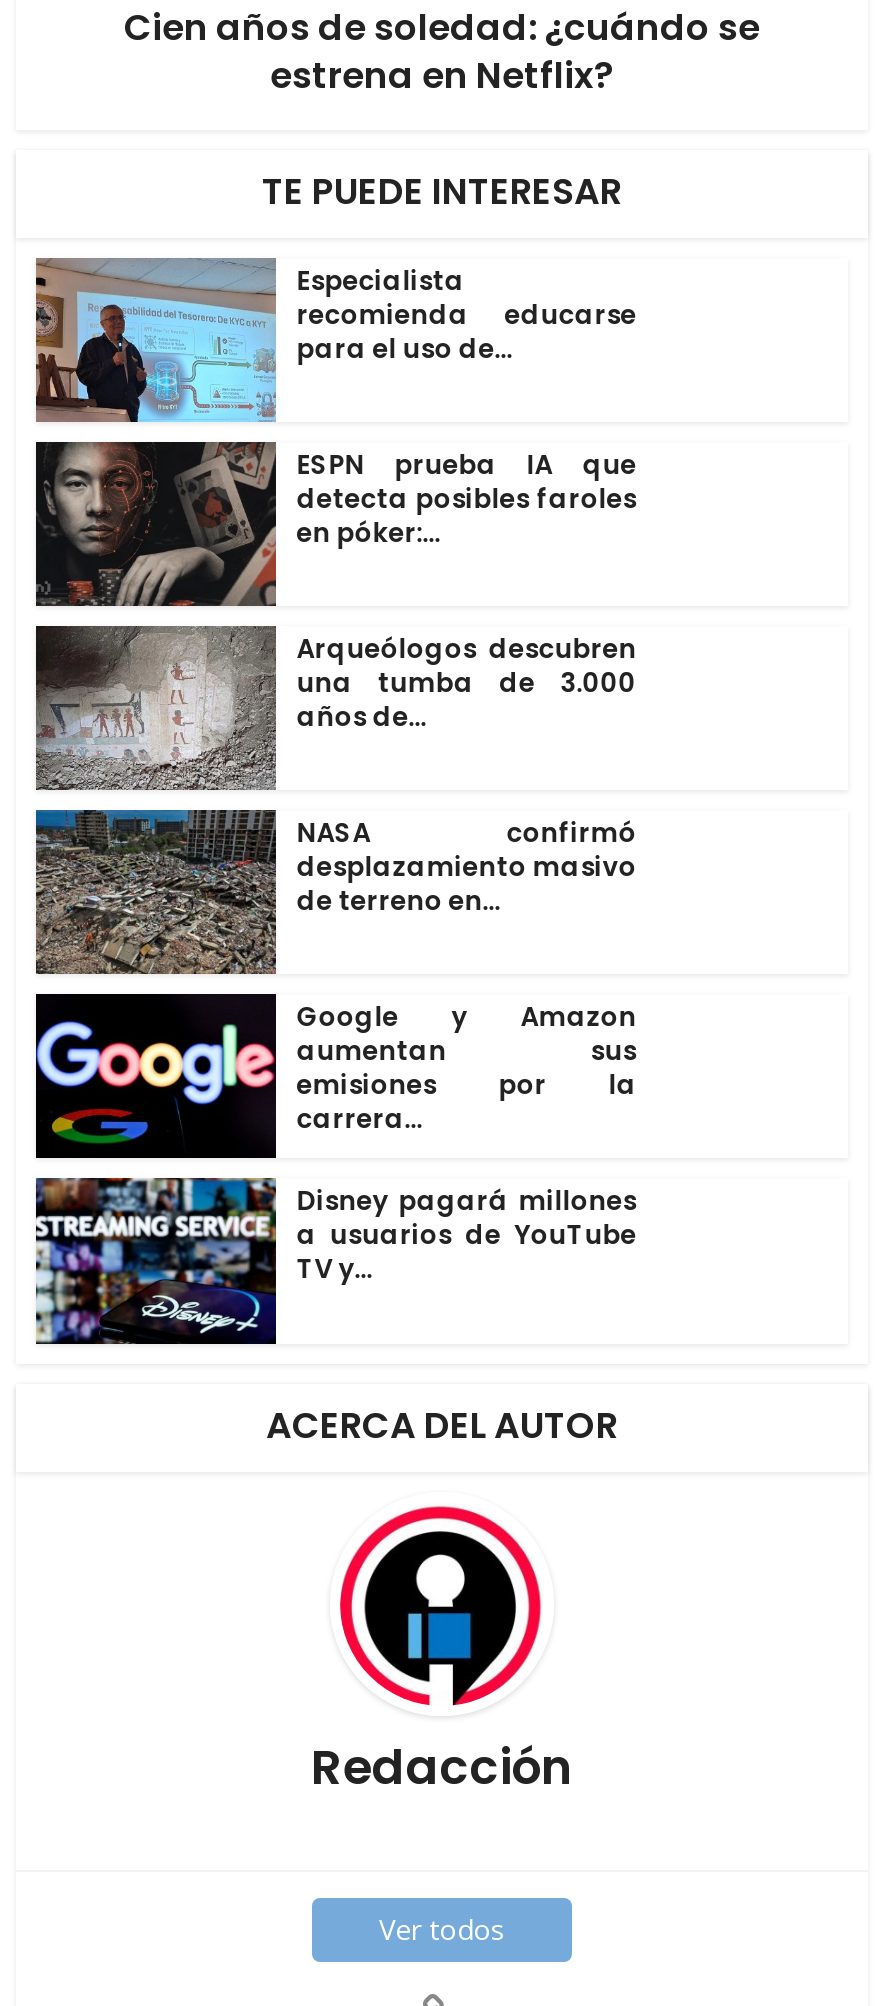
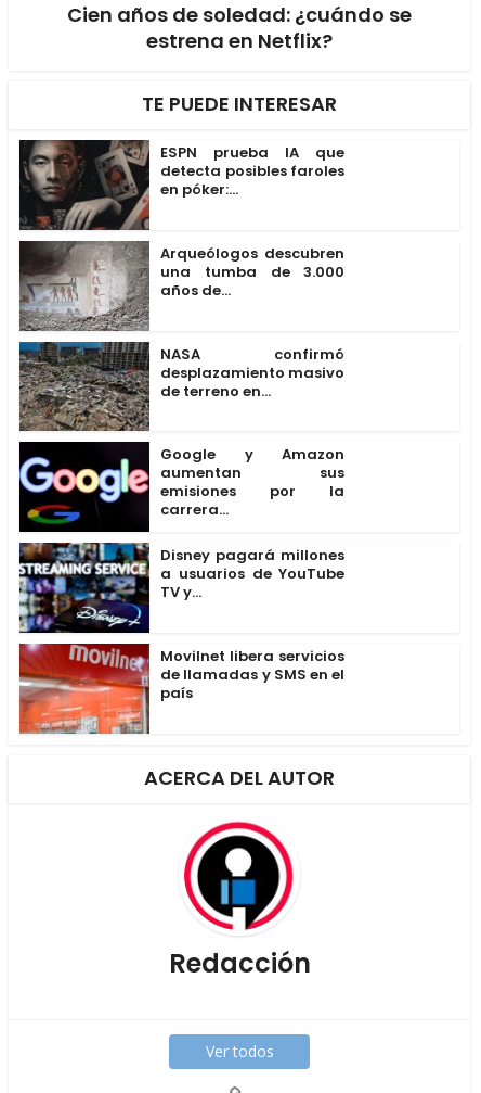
- [image]
- Especialista
- recomienda educarse
- para el uso de...

moved up: [image] | ESPN prueba IA que | detecta posibles faroles | ... | a usuarios de YouTube | TV y...

+ [image]
+ Movilnet libera servicios
+ de llamadas y SMS en el
+ país
